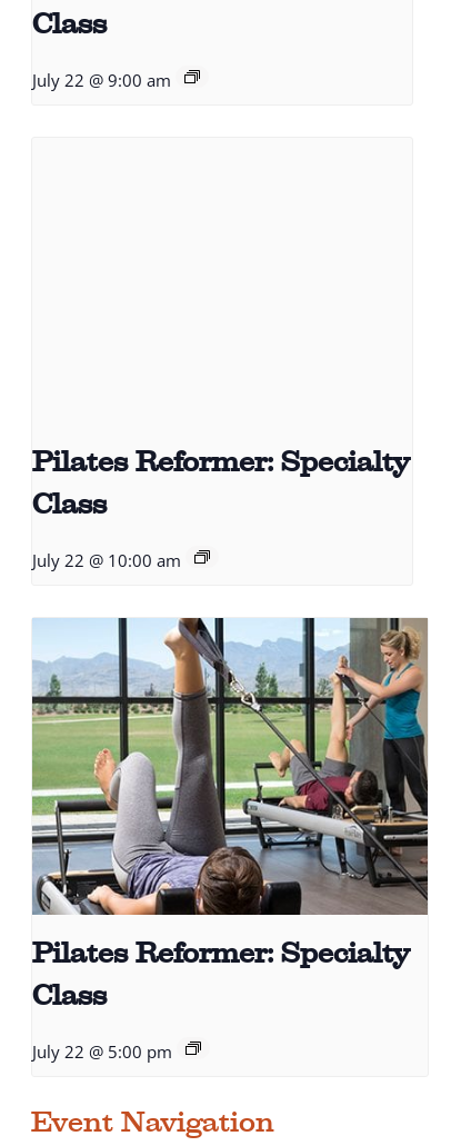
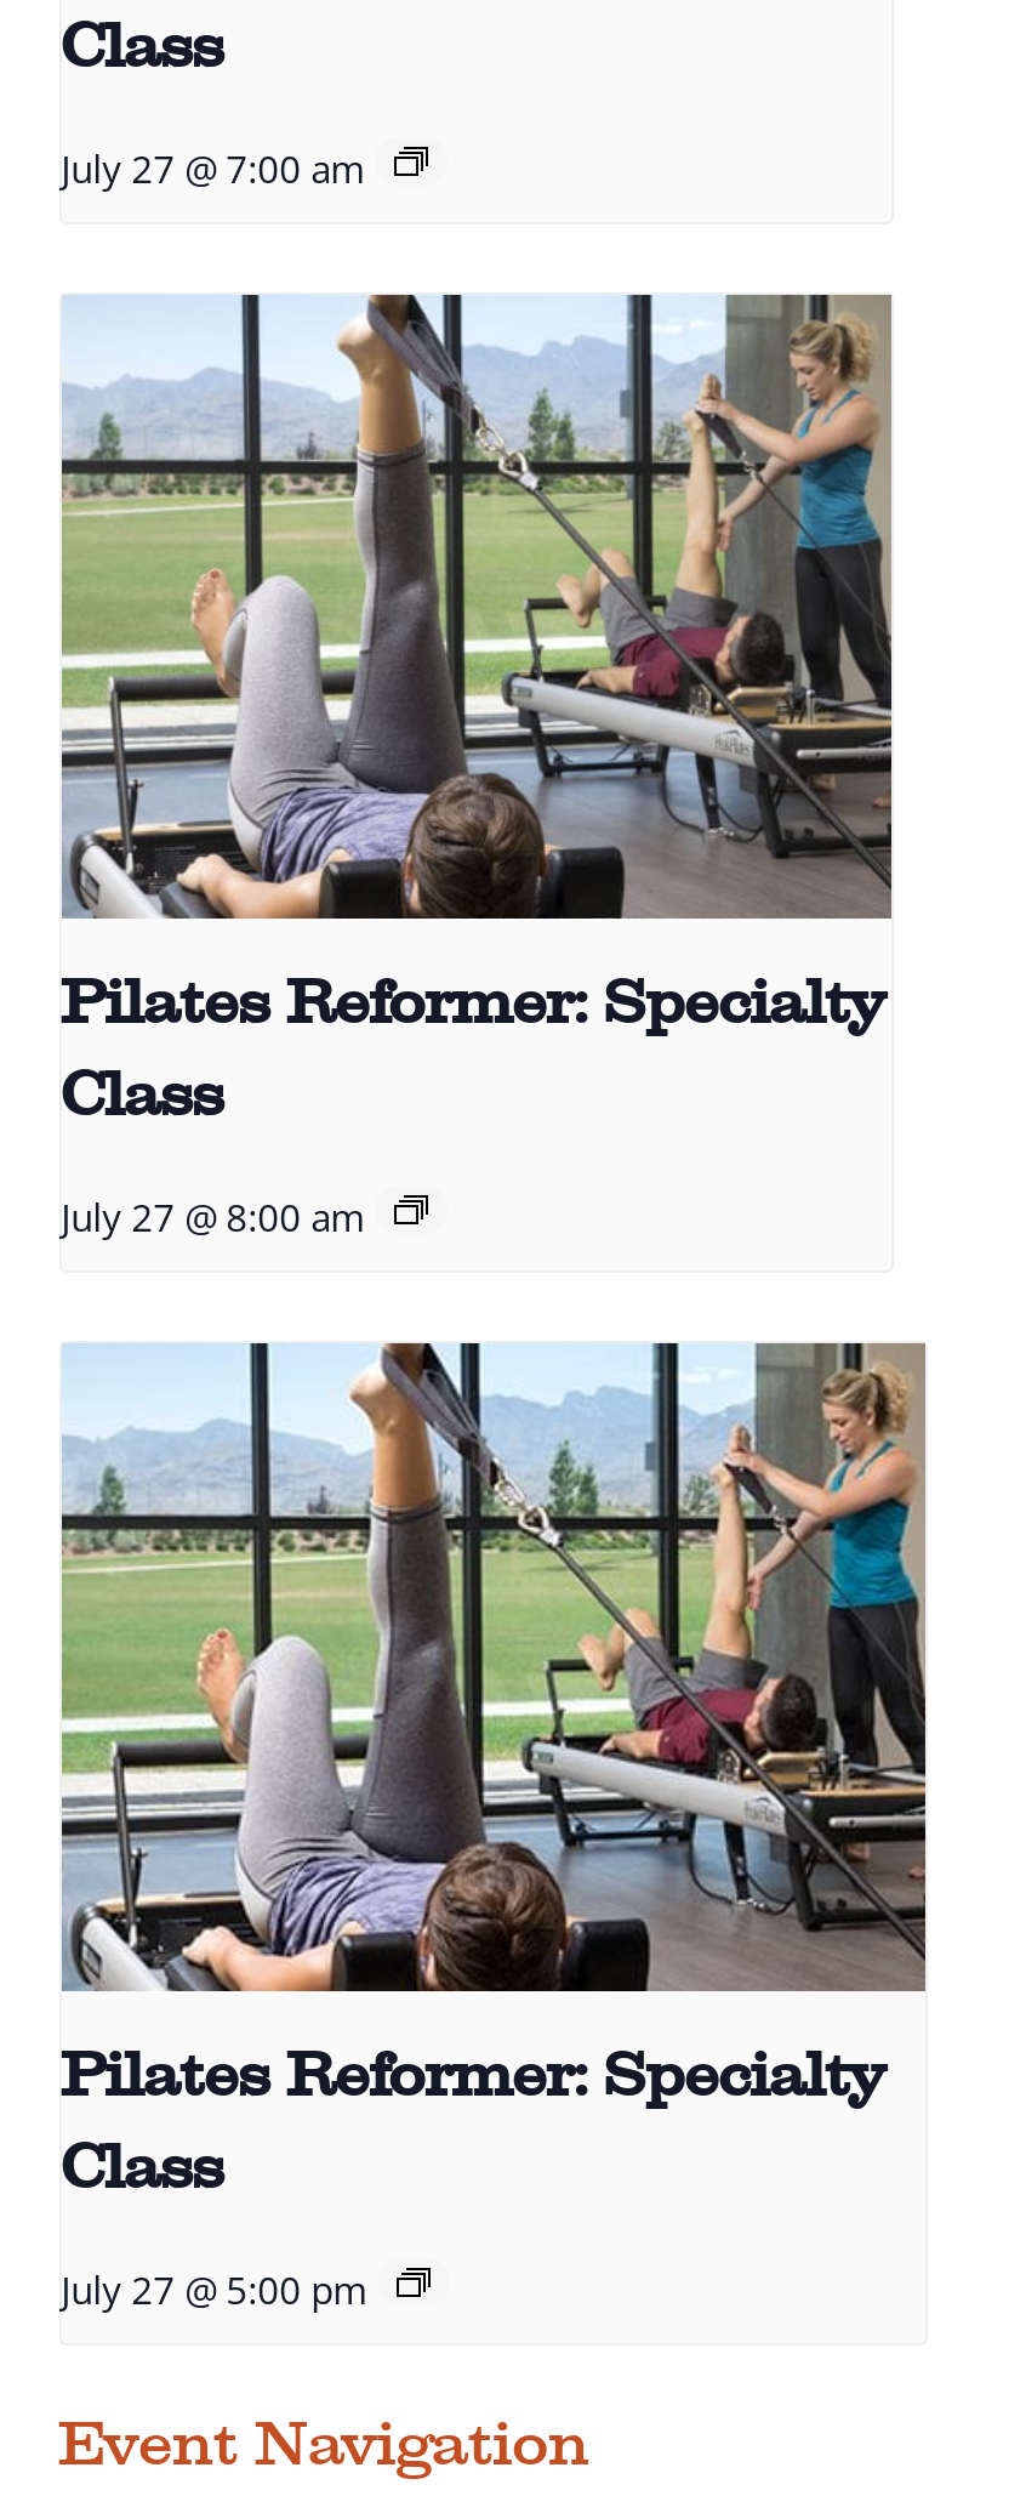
+ [image]

- July 22 @ 9:00 am
+ July 27 @ 7:00 am

- July 22 @ 10:00 am
+ July 27 @ 8:00 am

- July 22 @ 5:00 pm
+ July 27 @ 5:00 pm
